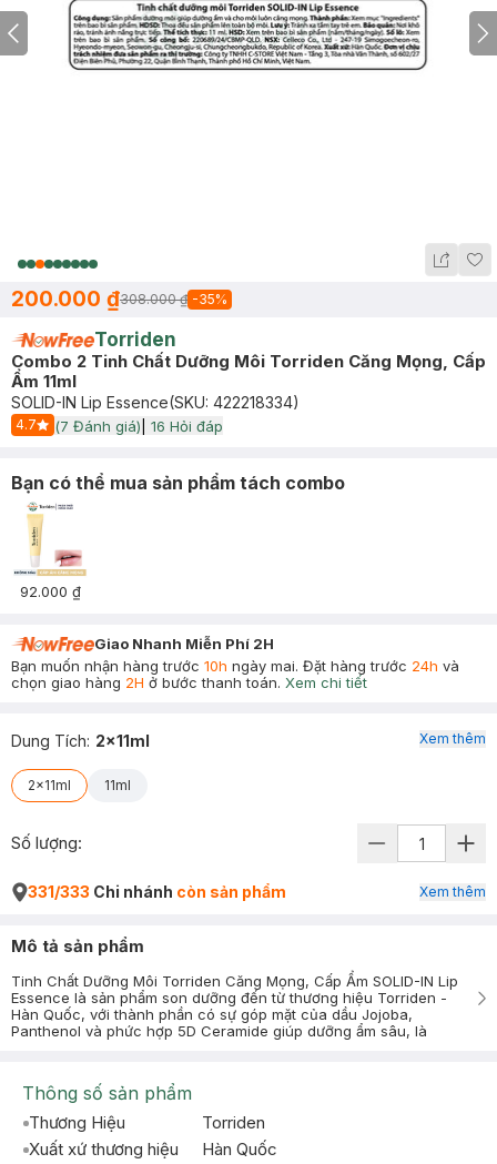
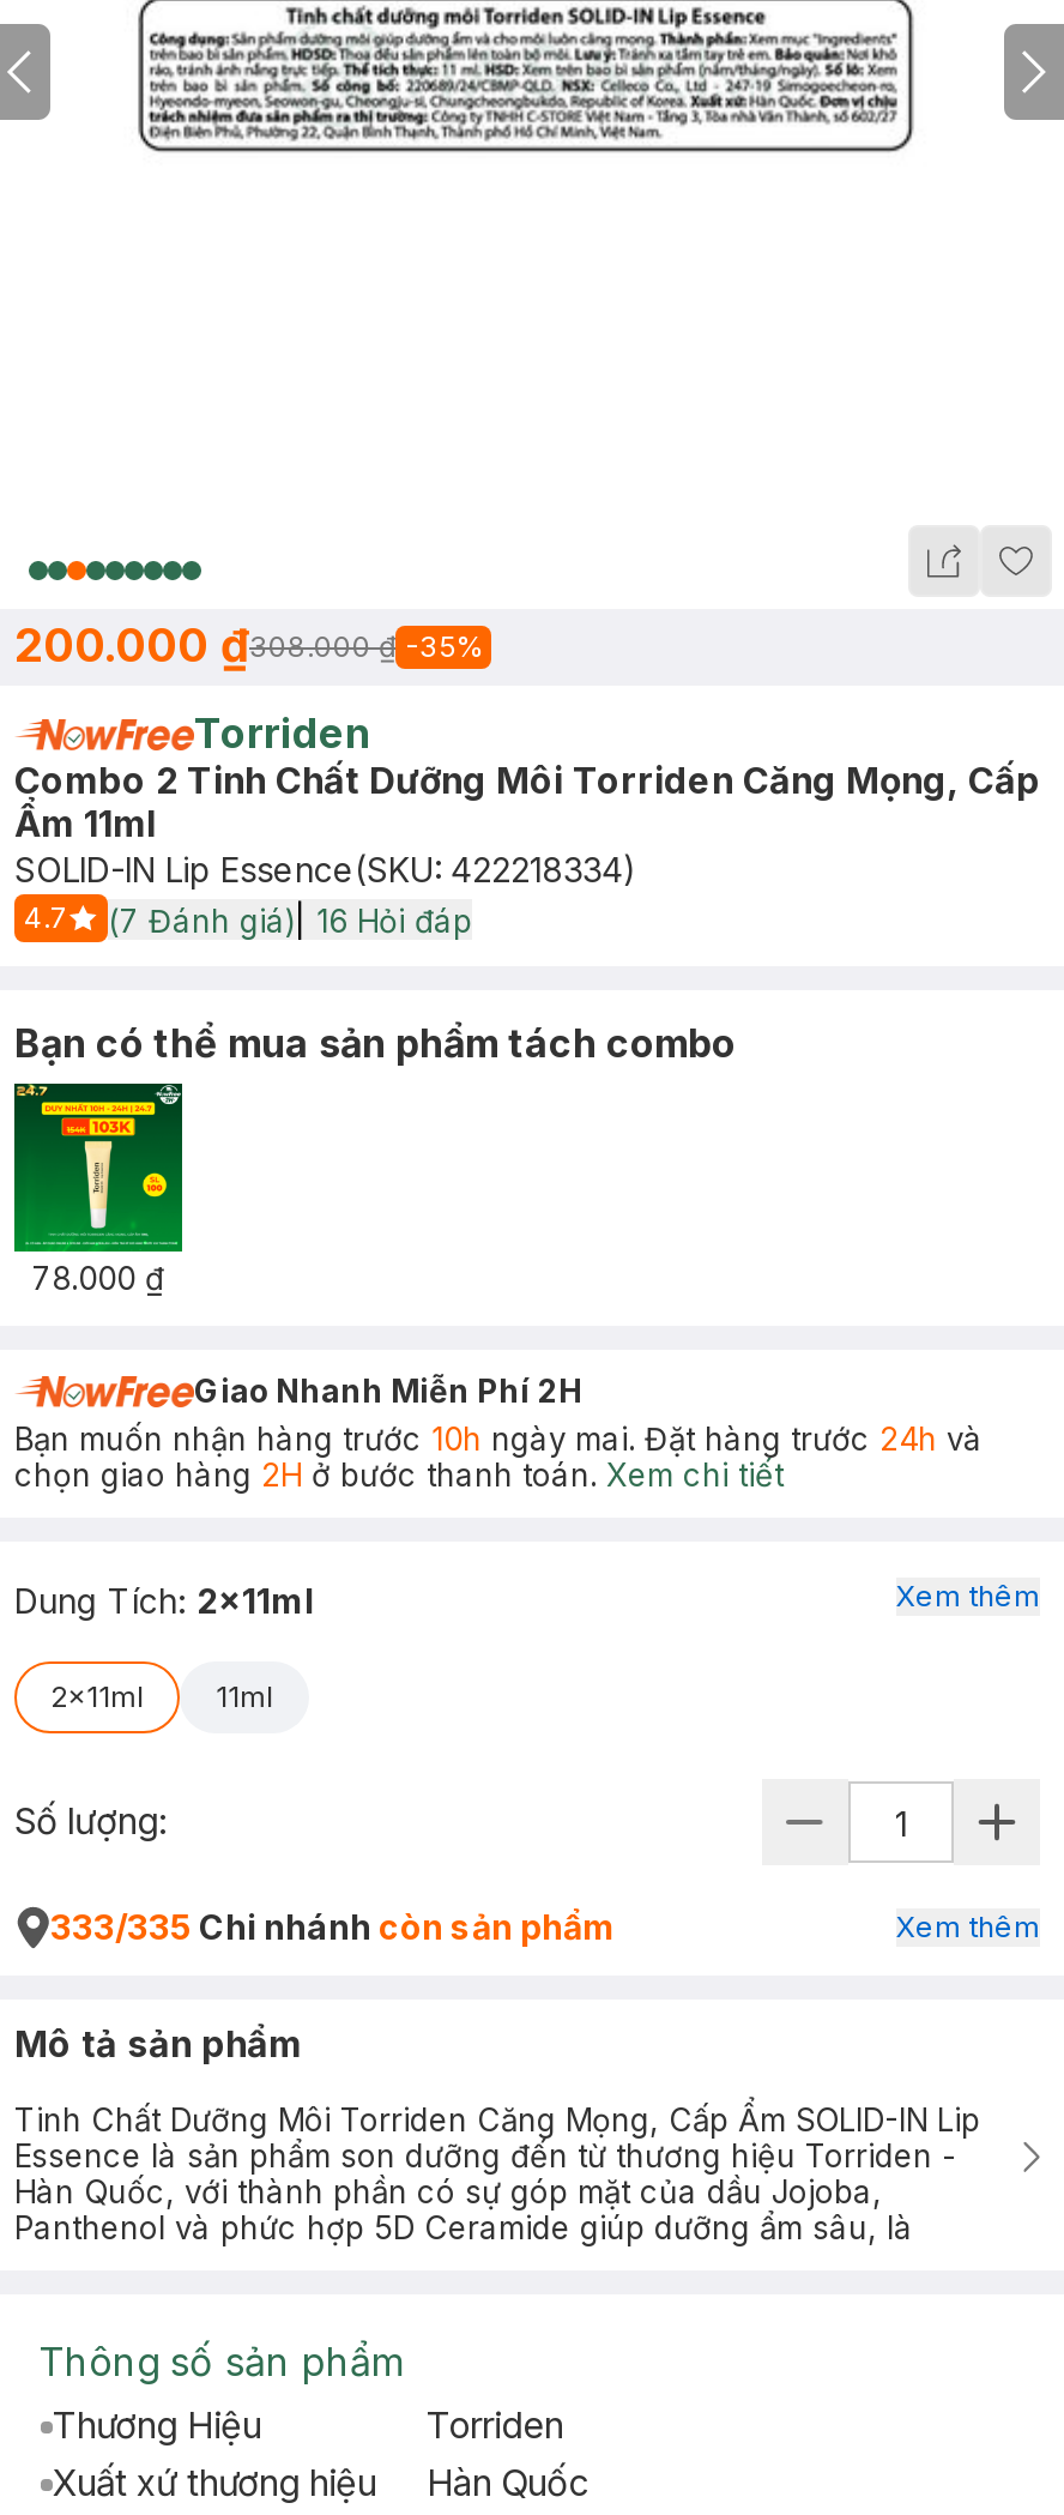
- [image]
- 92.000 ₫
+ [image]
+ 78.000 ₫

- 331/333 Chi nhánh còn sản phẩm
+ 333/335 Chi nhánh còn sản phẩm
